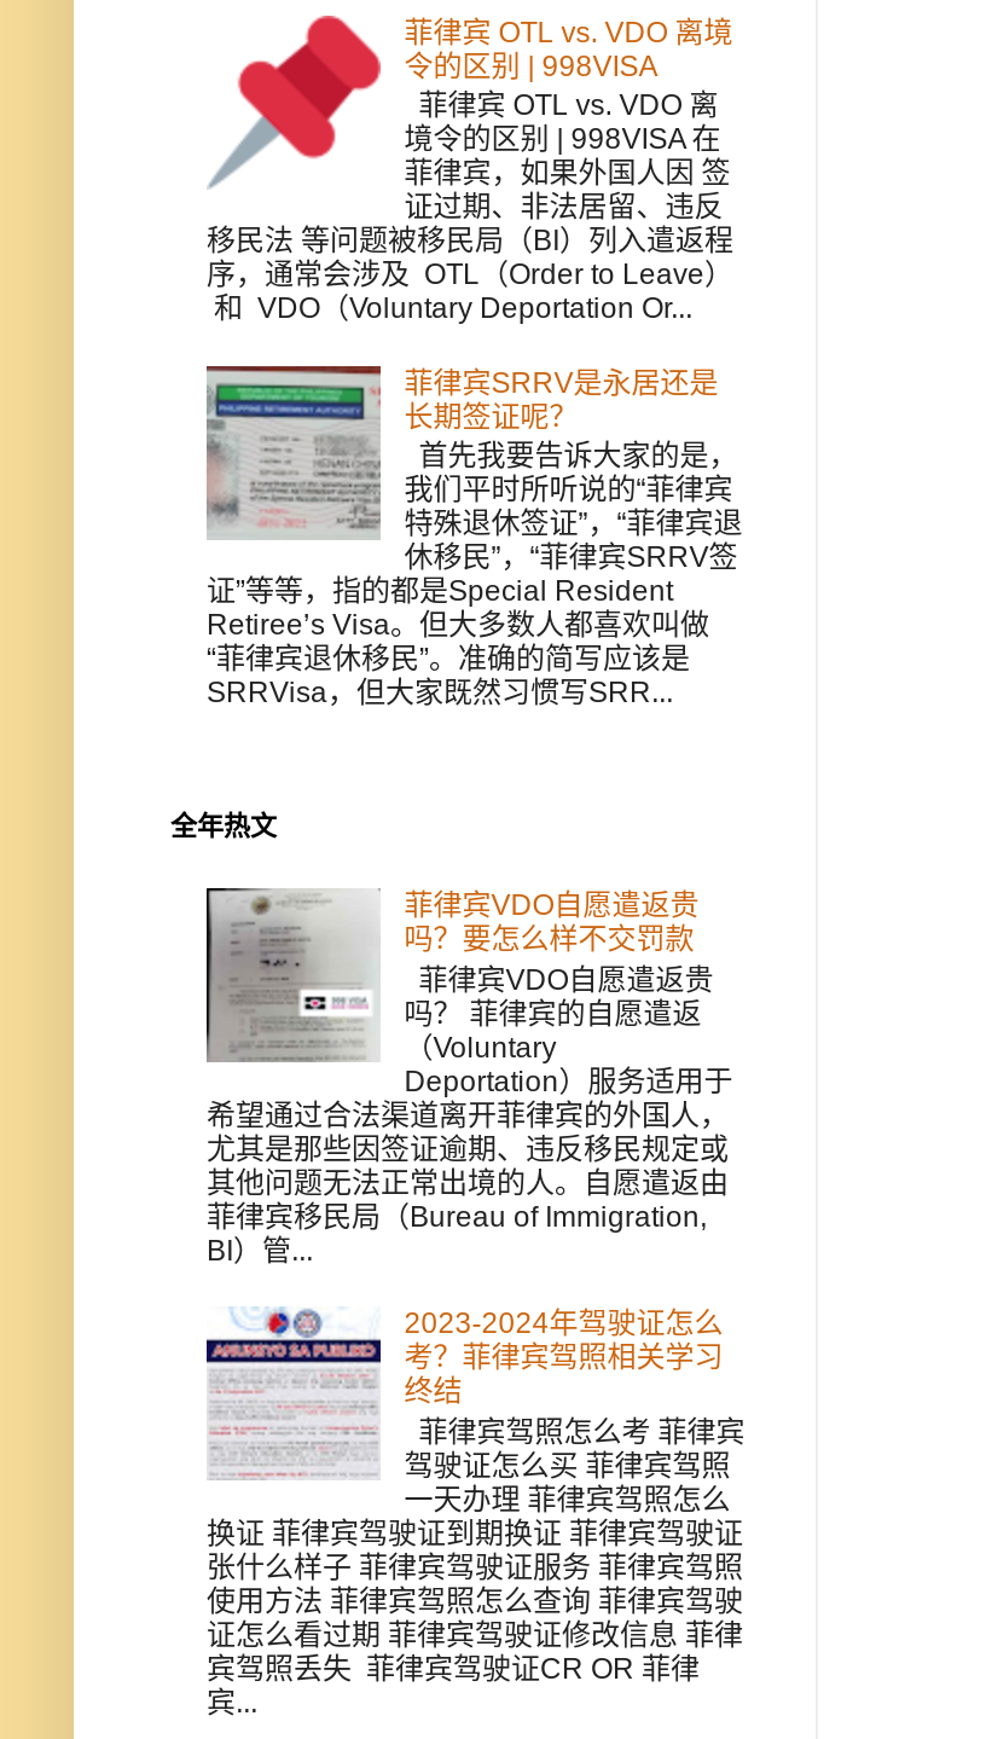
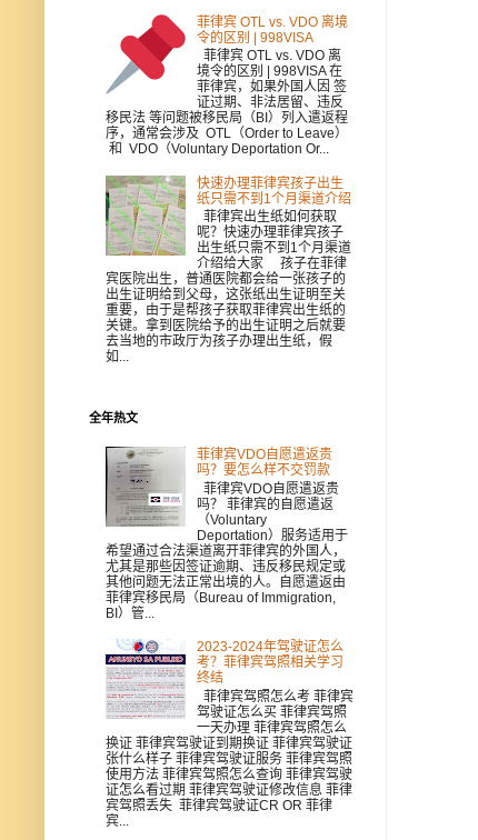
- [image]
- 菲律宾SRRV是永居还是
- 长期签证呢？
- 首先我要告诉大家的是，
- 我们平时所听说的“菲律宾
- 特殊退休签证”，“菲律宾退
- 休移民”，“菲律宾SRRV签
- 证”等等，指的都是Special Resident
- Retiree’s Visa。但大多数人都喜欢叫做
- “菲律宾退休移民”。准确的简写应该是
- SRRVisa，但大家既然习惯写SRR...
+ [image]
+ 快速办理菲律宾孩子出生
+ 纸只需不到1个月渠道介绍
+ 菲律宾出生纸如何获取
+ 呢？快速办理菲律宾孩子
+ 出生纸只需不到1个月渠道
+ 介绍给大家 孩子在菲律
+ 宾医院出生，普通医院都会给一张孩子的
+ 出生证明给到父母，这张纸出生证明至关
+ 重要，由于是帮孩子获取菲律宾出生纸的
+ 关键。拿到医院给予的出生证明之后就要
+ 去当地的市政厅为孩子办理出生纸，假
+ 如...
